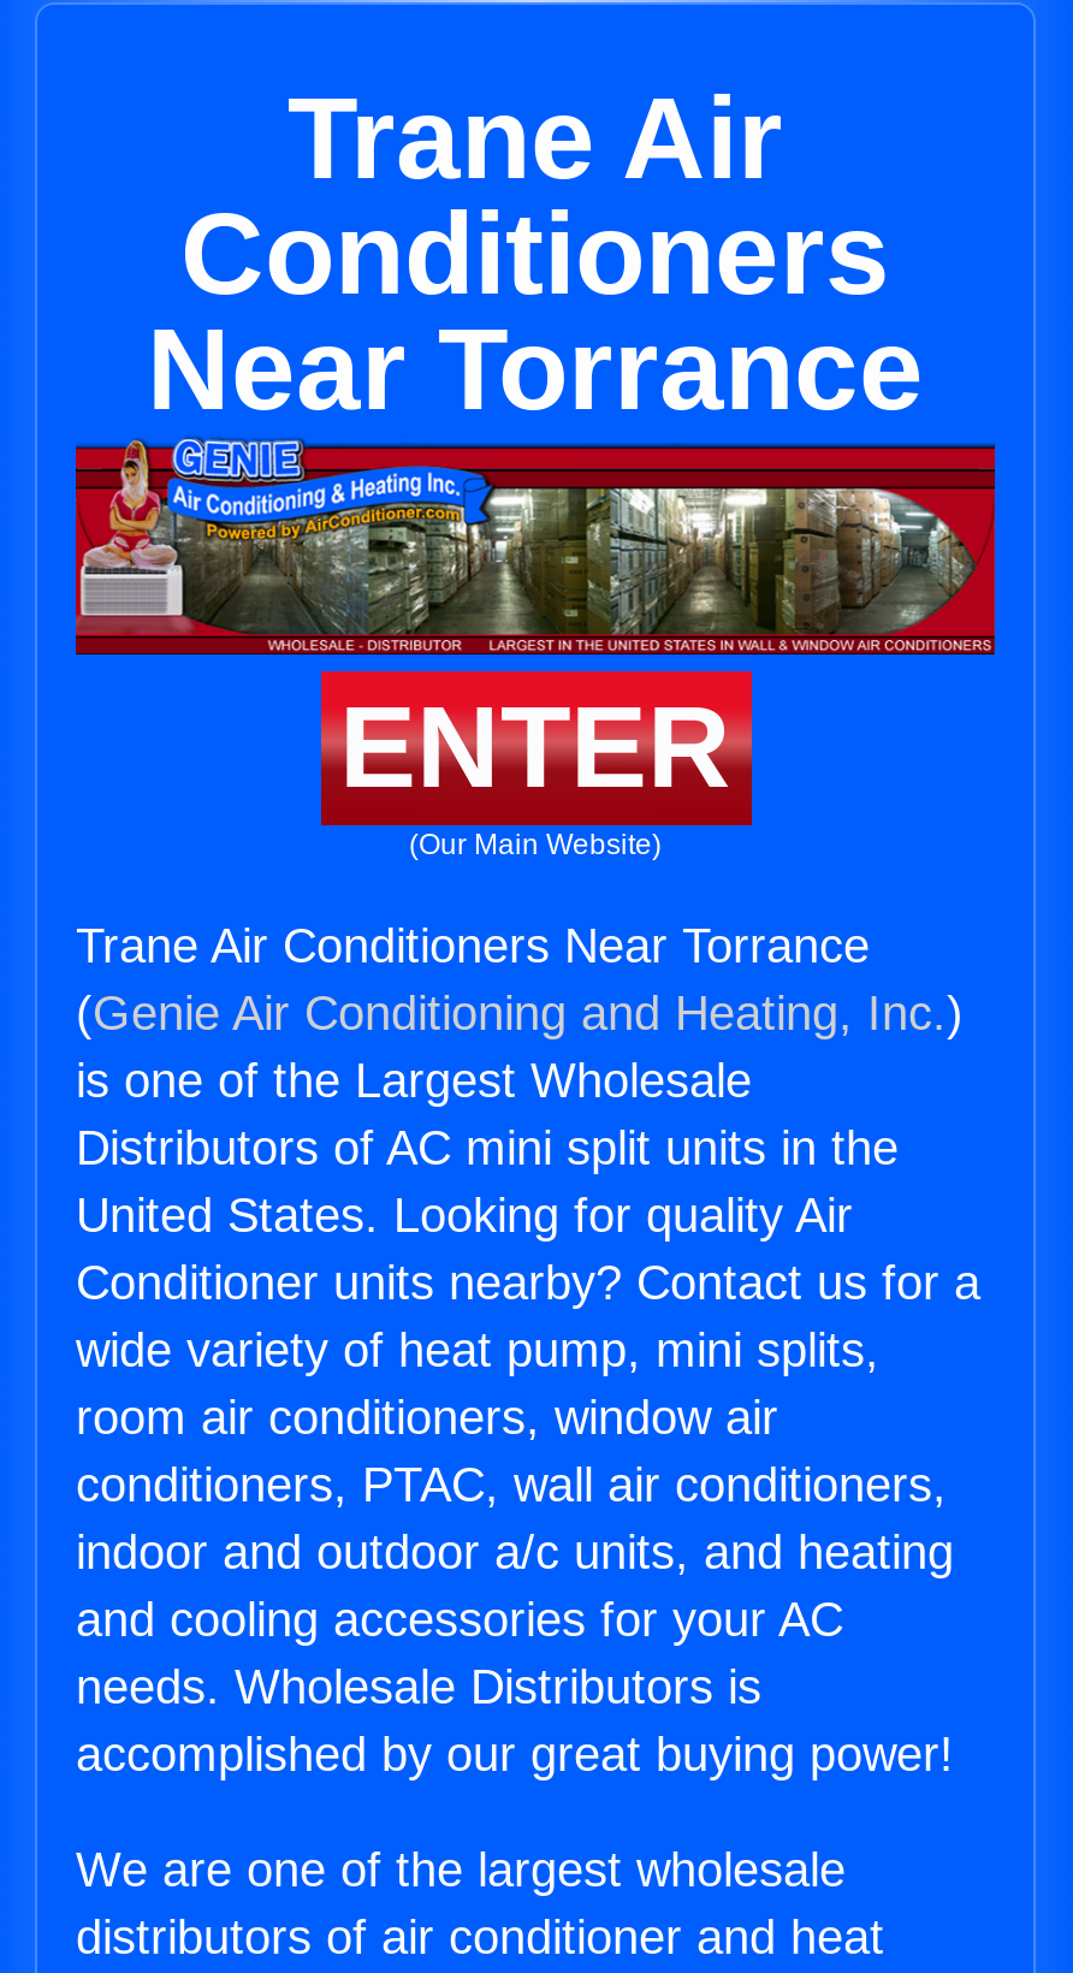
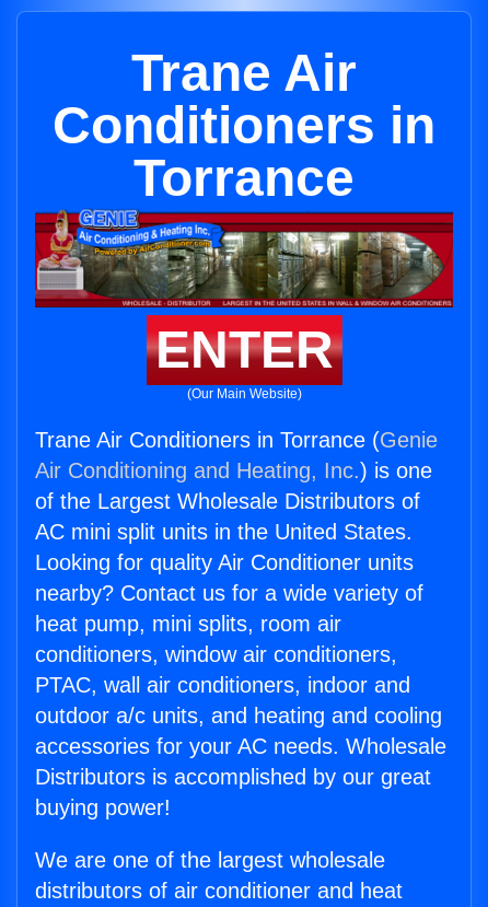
- Conditioners
- Near Torrance
+ Conditioners in
+ Torrance

- Trane Air Conditioners Near Torrance
- (Genie Air Conditioning and Heating, Inc.)
- is one of the Largest Wholesale
- Distributors of AC mini split units in the
- United States. Looking for quality Air
- Conditioner units nearby? Contact us for a
- wide variety of heat pump, mini splits,
- room air conditioners, window air
- conditioners, PTAC, wall air conditioners,
- indoor and outdoor a/c units, and heating
- and cooling accessories for your AC
- needs. Wholesale Distributors is
- accomplished by our great buying power!
+ Trane Air Conditioners in Torrance (Genie
+ Air Conditioning and Heating, Inc.) is one
+ of the Largest Wholesale Distributors of
+ AC mini split units in the United States.
+ Looking for quality Air Conditioner units
+ nearby? Contact us for a wide variety of
+ heat pump, mini splits, room air
+ conditioners, window air conditioners,
+ PTAC, wall air conditioners, indoor and
+ outdoor a/c units, and heating and cooling
+ accessories for your AC needs. Wholesale
+ Distributors is accomplished by our great
+ buying power!
